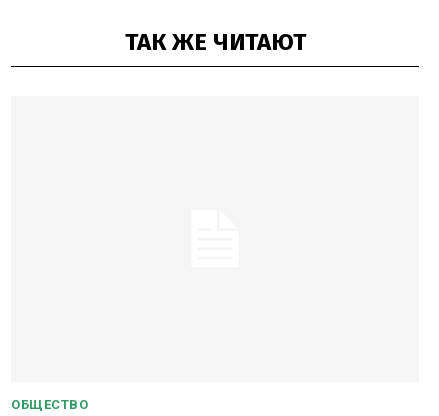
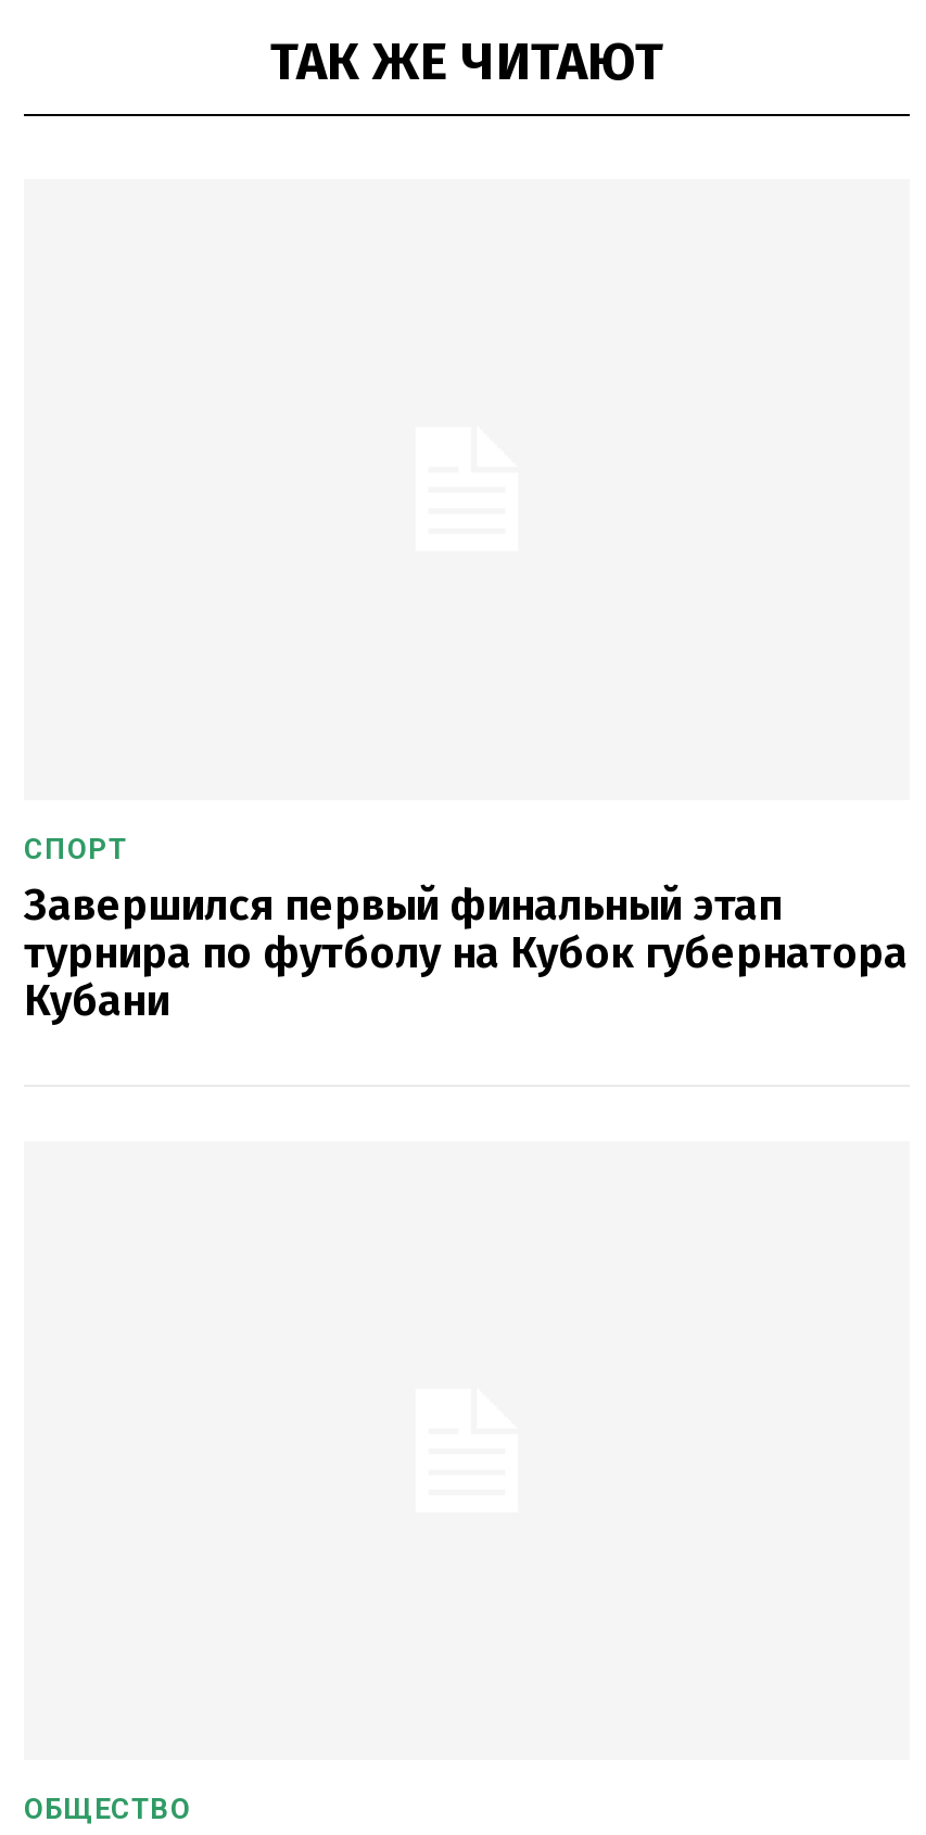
+ СПОРТ
+ Завершился первый финальный этап
+ турнира по футболу на Кубок губернатора
+ Кубани
